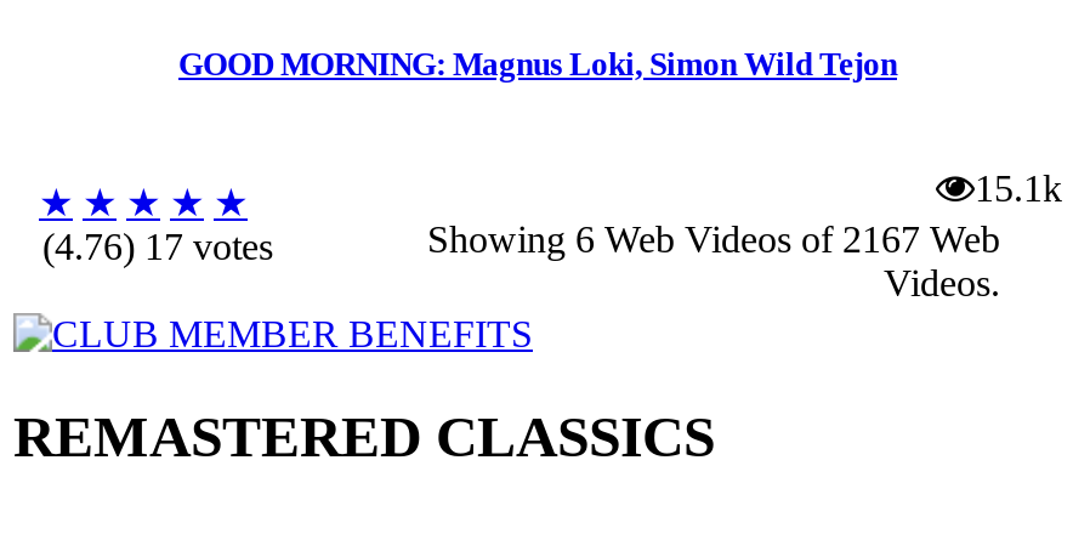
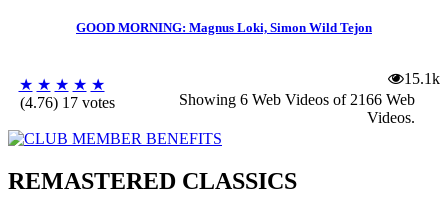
- Showing 6 Web Videos of 2167 Web
+ Showing 6 Web Videos of 2166 Web
